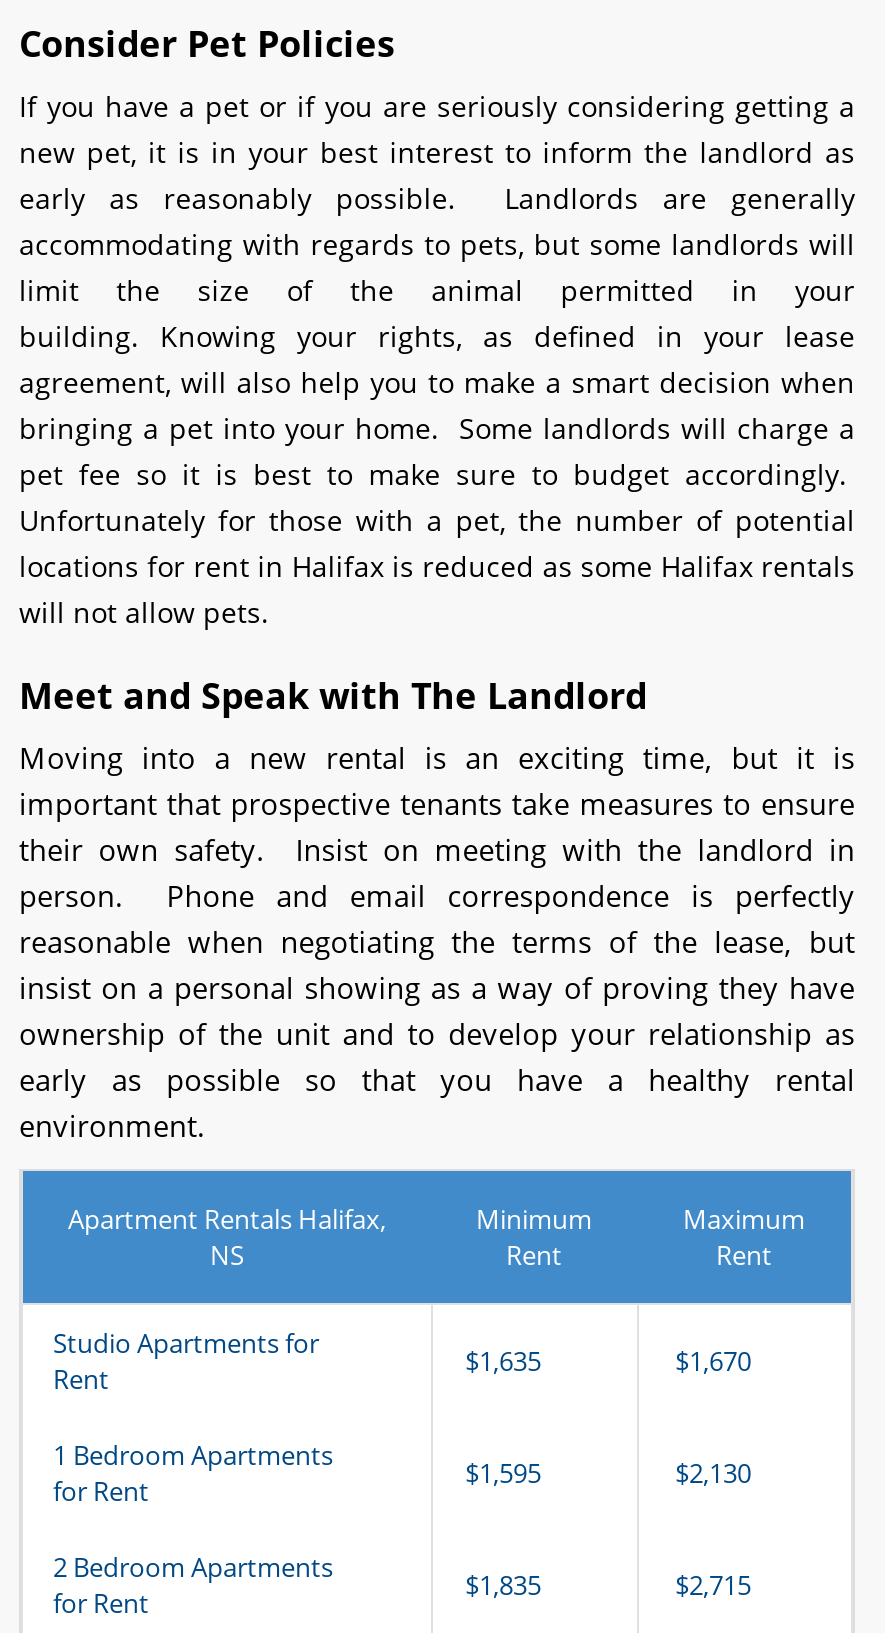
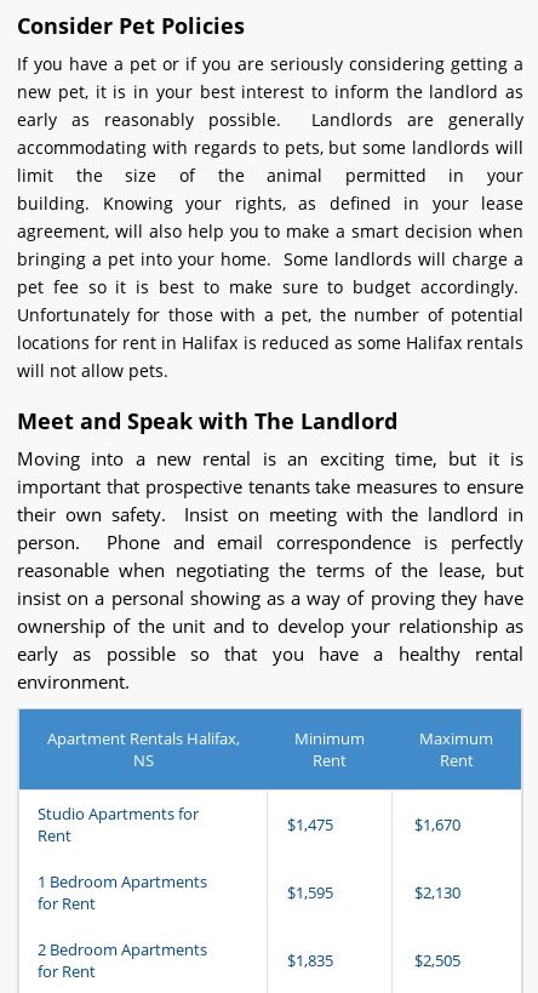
- $1,635
+ $1,475

- $2,715
+ $2,505
